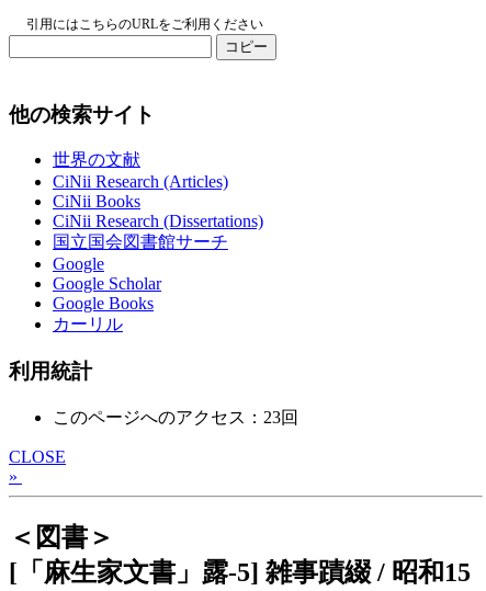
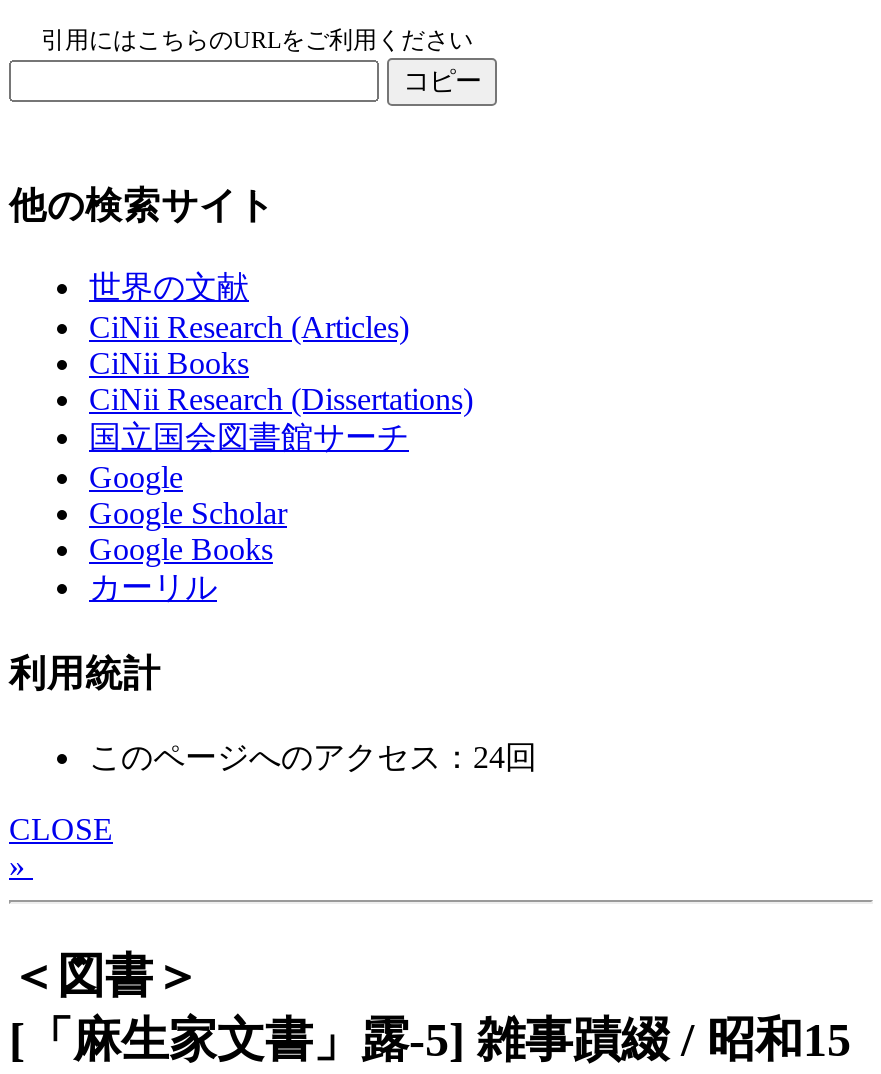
- このページへのアクセス：23回
+ このページへのアクセス：24回
